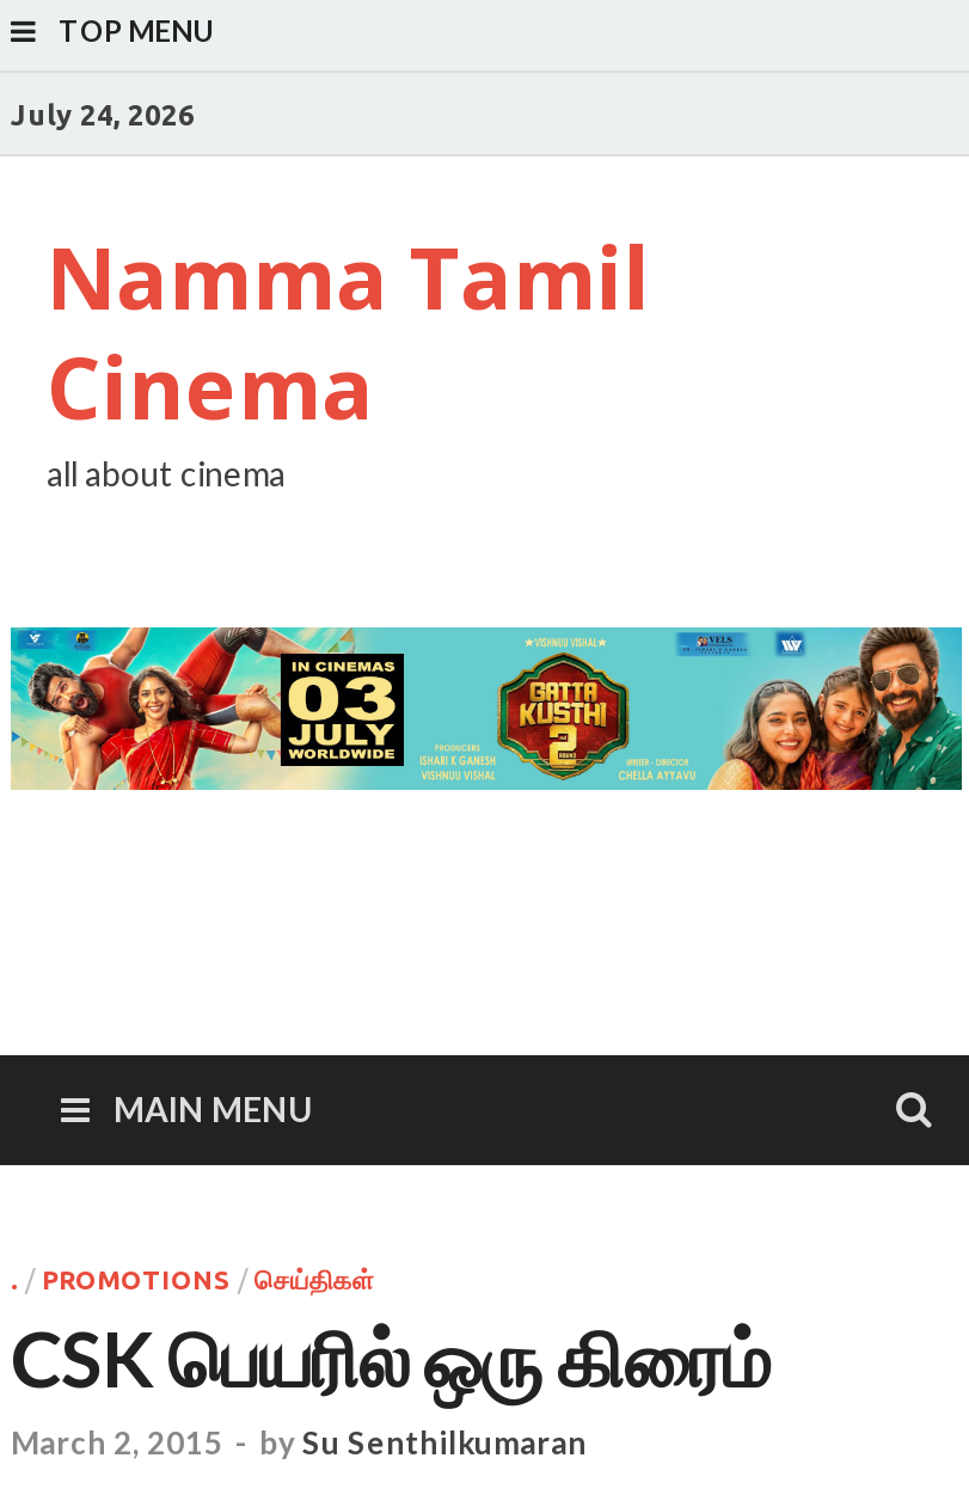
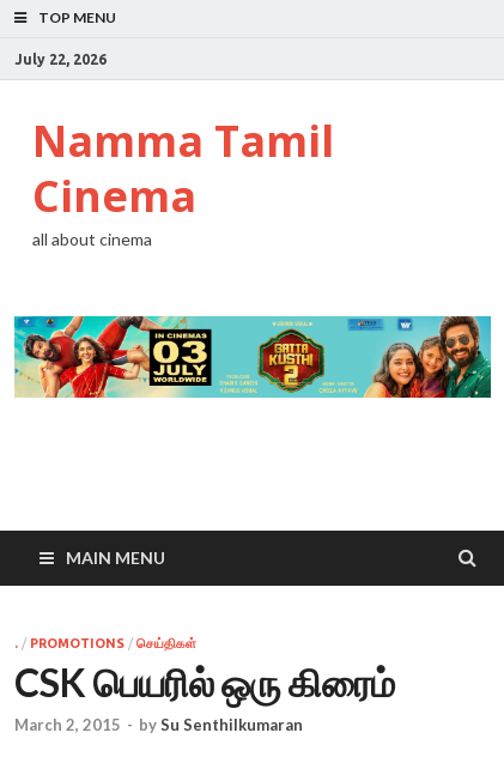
- July 24, 2026
+ July 22, 2026
